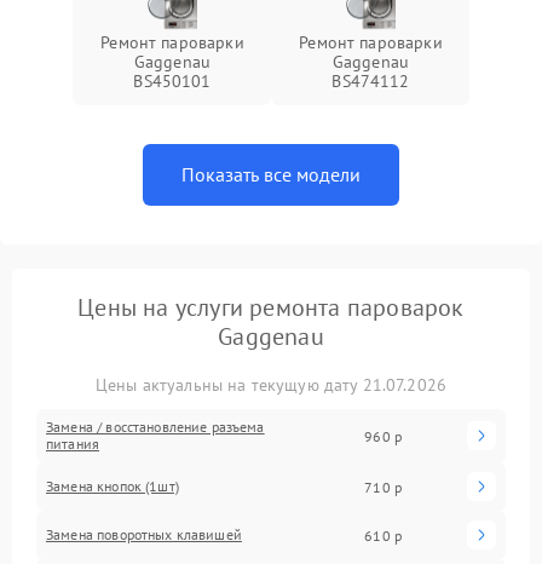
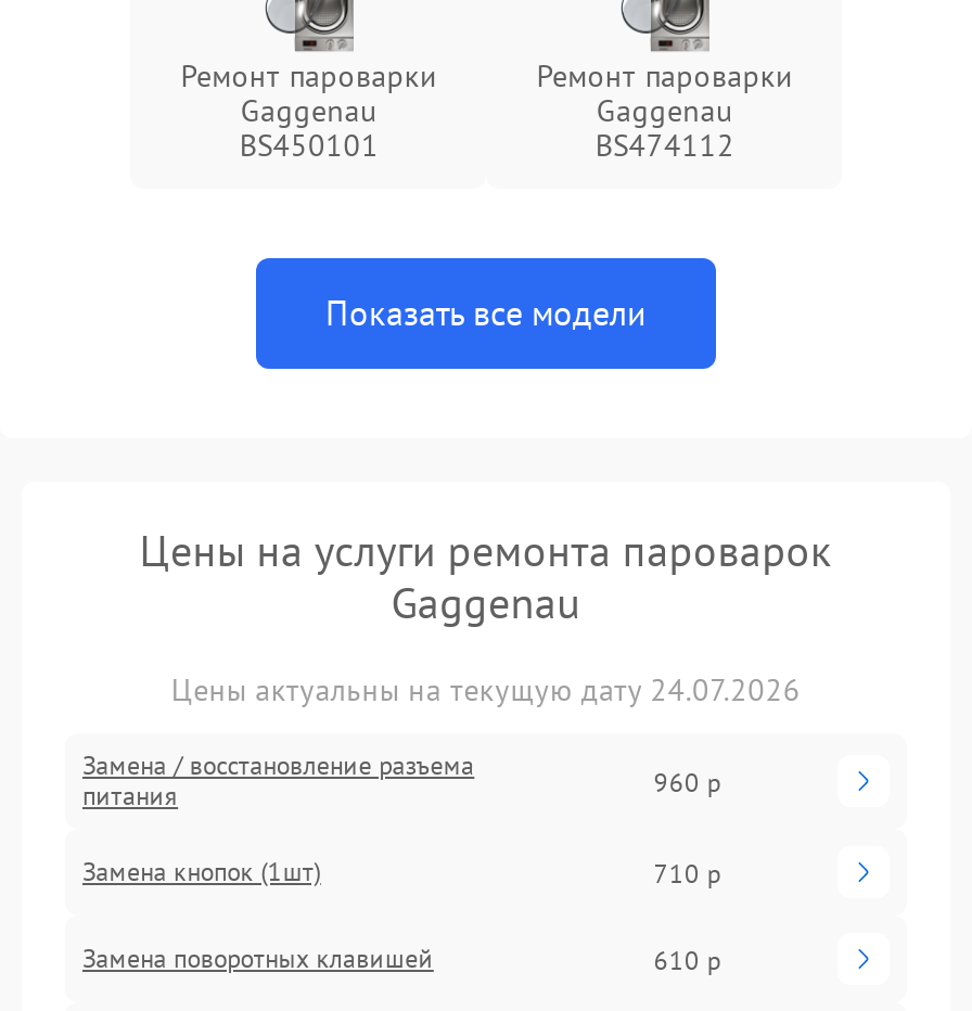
- Цены актуальны на текущую дату 21.07.2026
+ Цены актуальны на текущую дату 24.07.2026
